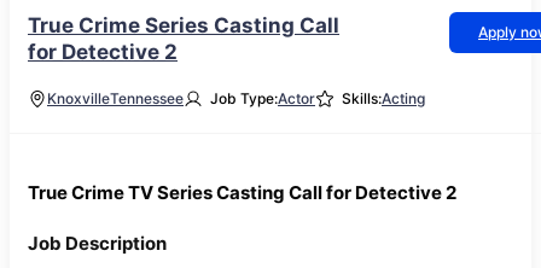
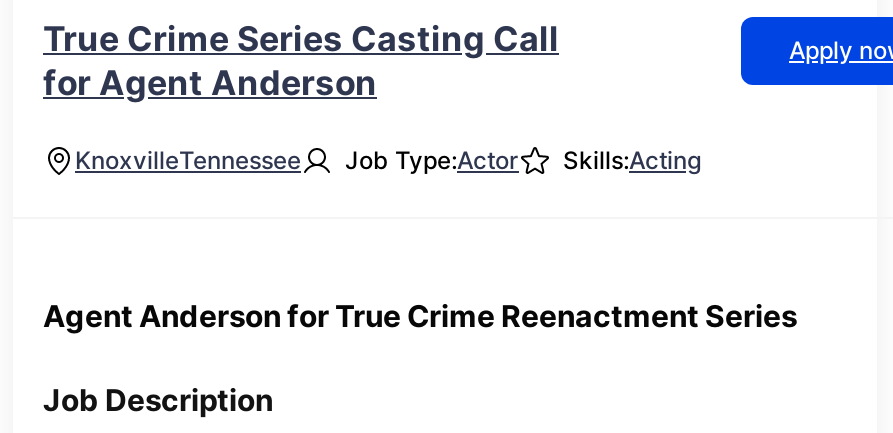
- for Detective 2
+ for Agent Anderson

- True Crime TV Series Casting Call for Detective 2
+ Agent Anderson for True Crime Reenactment Series
